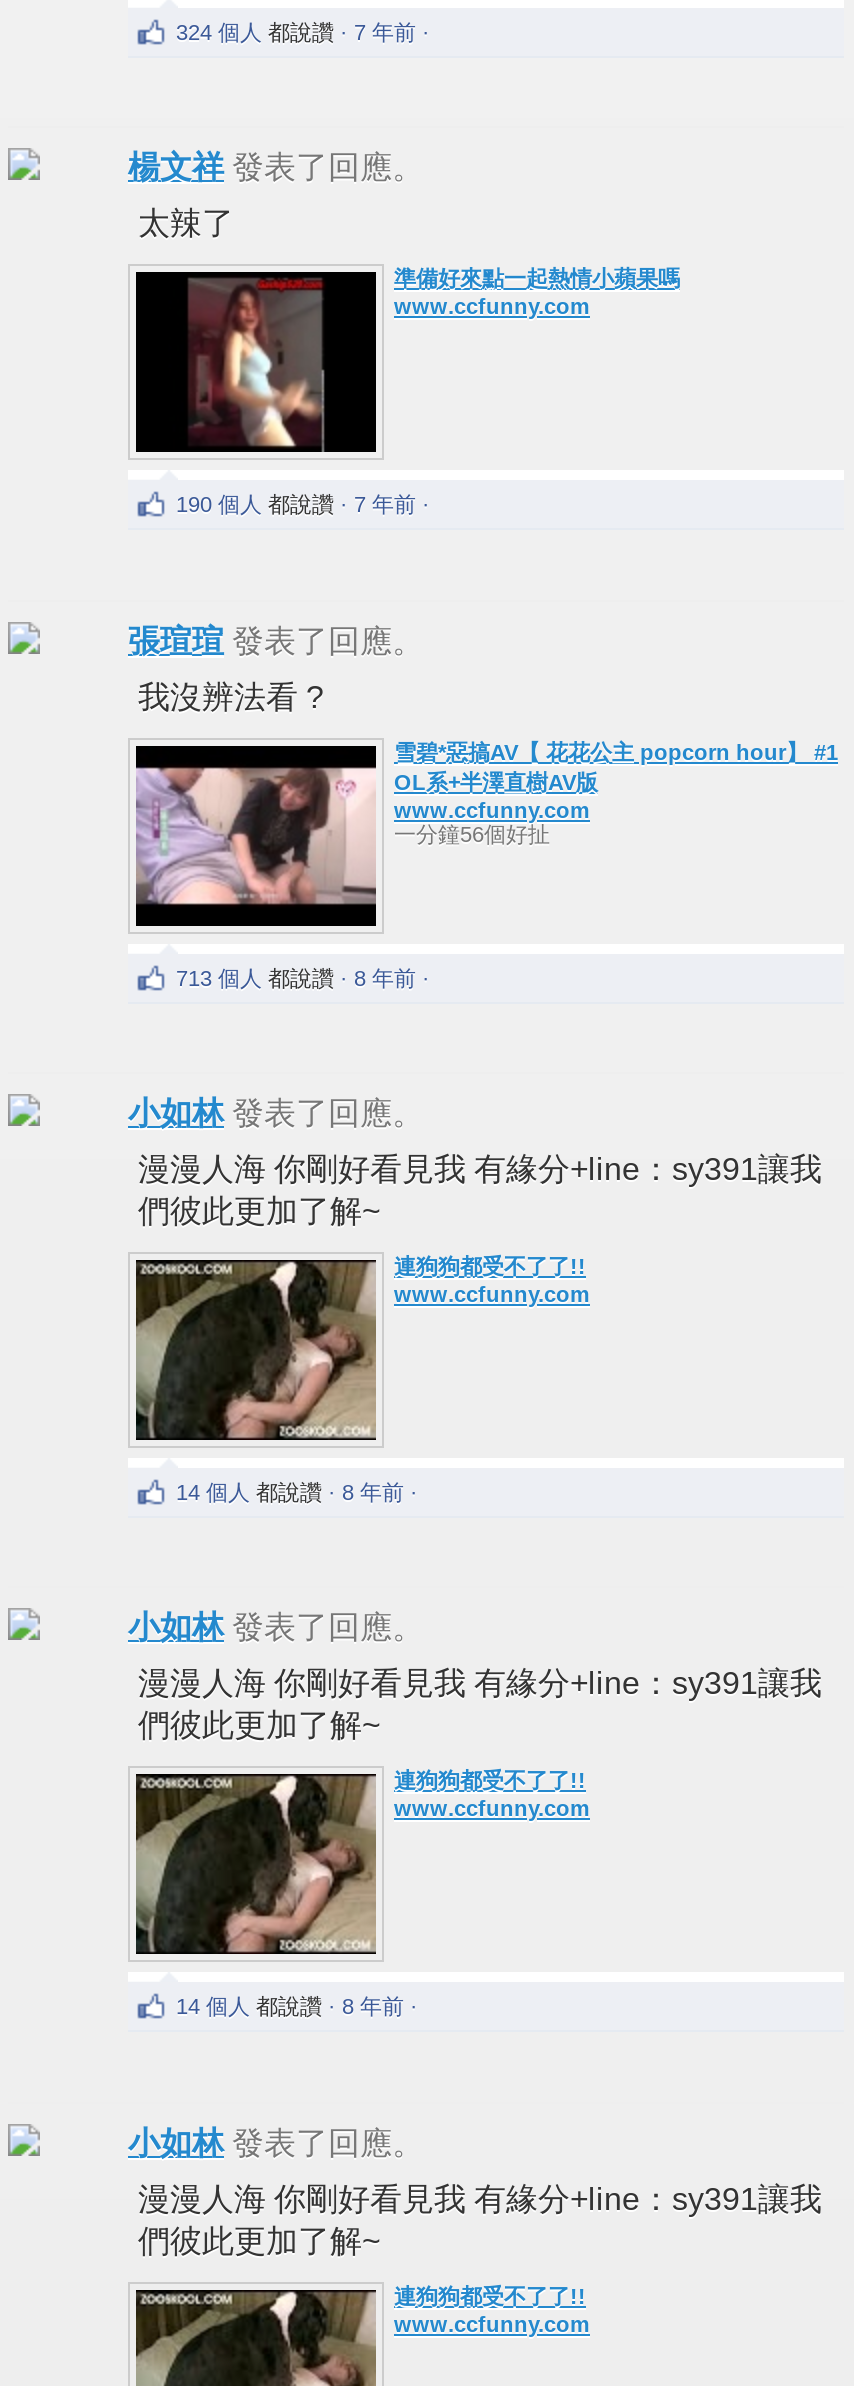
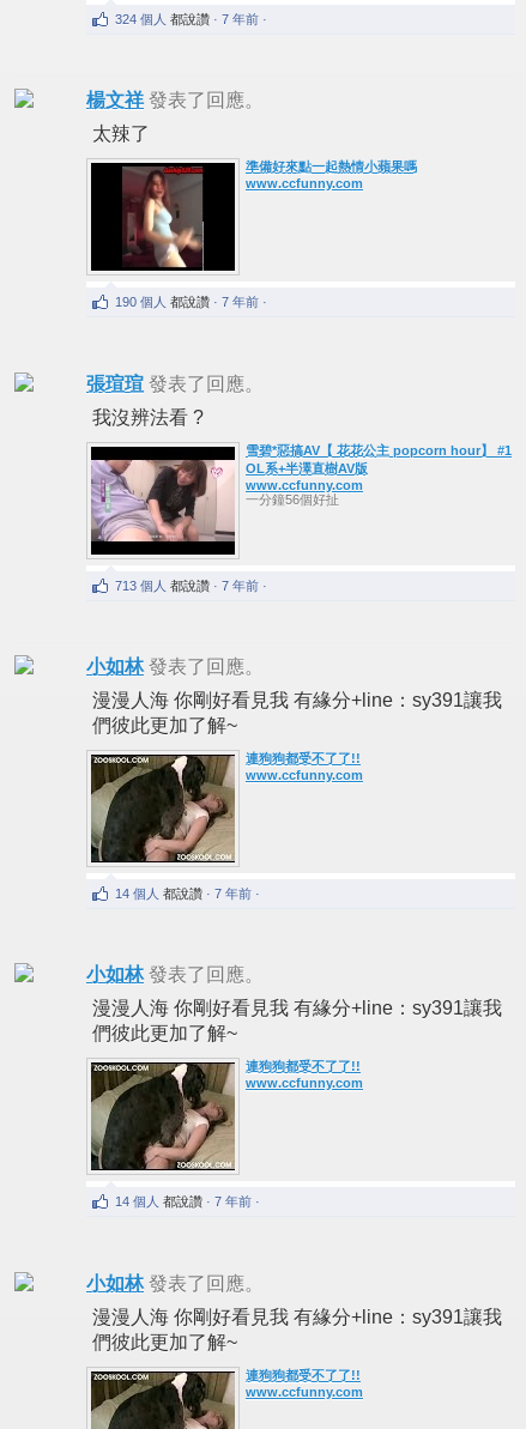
- 713 個人都說讚· 8 年前 ·
+ 713 個人都說讚· 7 年前 ·

- 14 個人都說讚· 8 年前 ·
+ 14 個人都說讚· 7 年前 ·

- 14 個人都說讚· 8 年前 ·
+ 14 個人都說讚· 7 年前 ·
